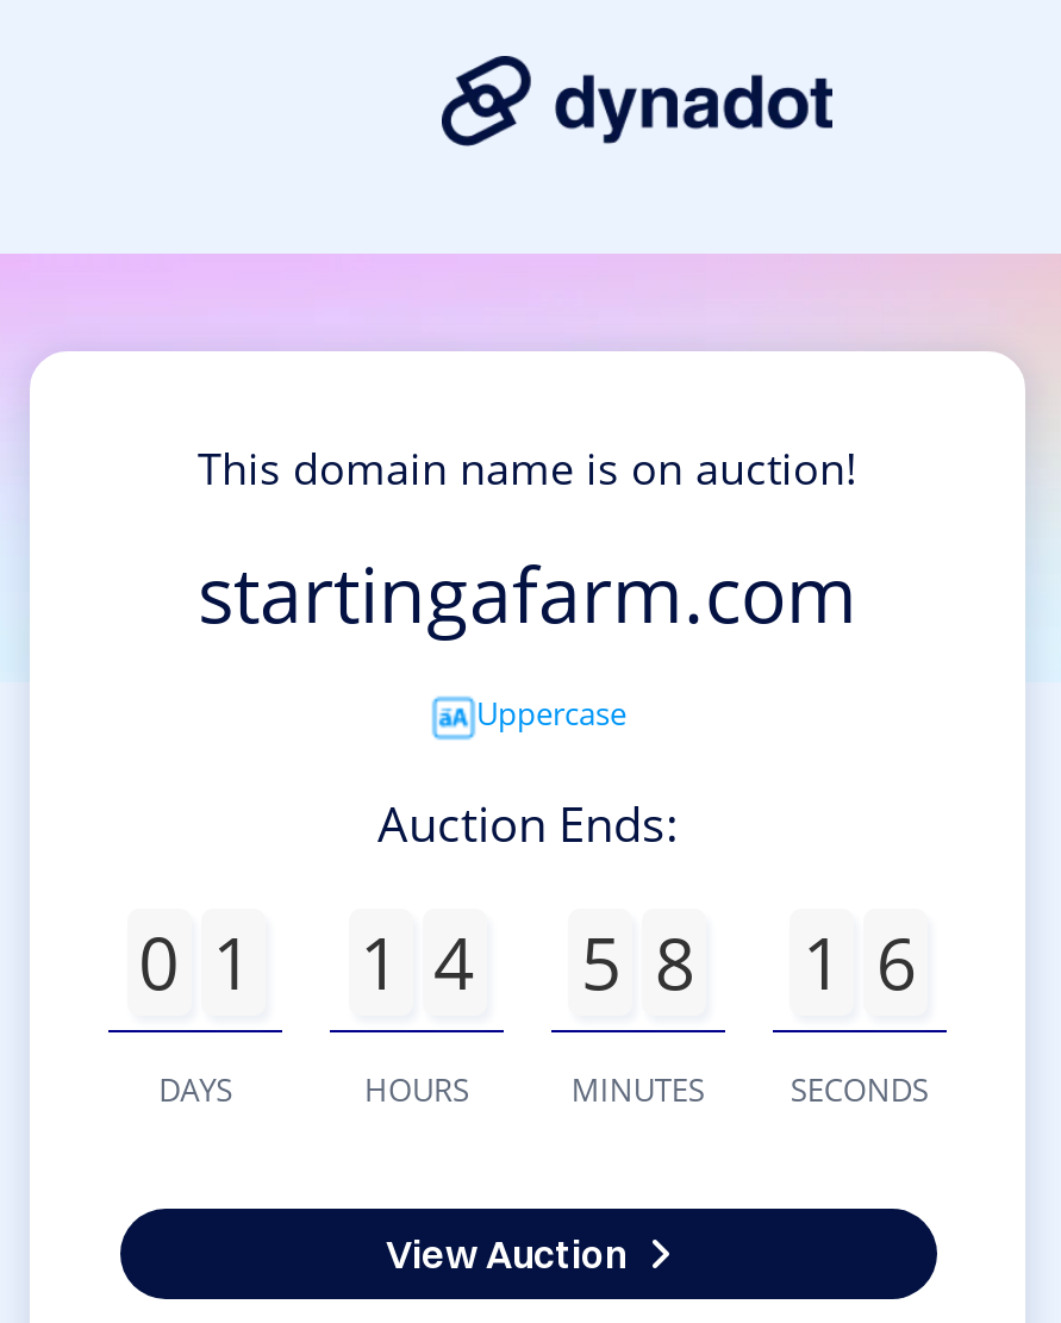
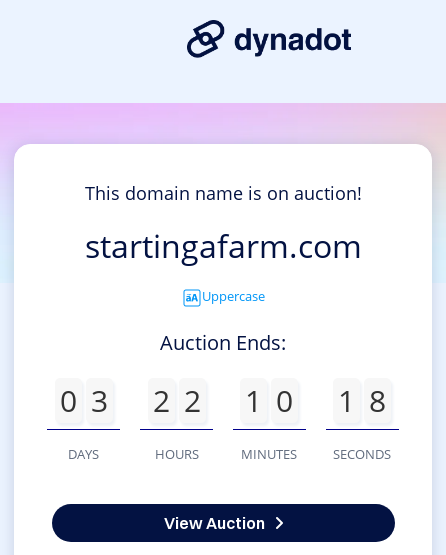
- 0 1
+ 0 3

- 1 4
+ 2 2

- 5 8
+ 1 0

- 1 6
+ 1 8
